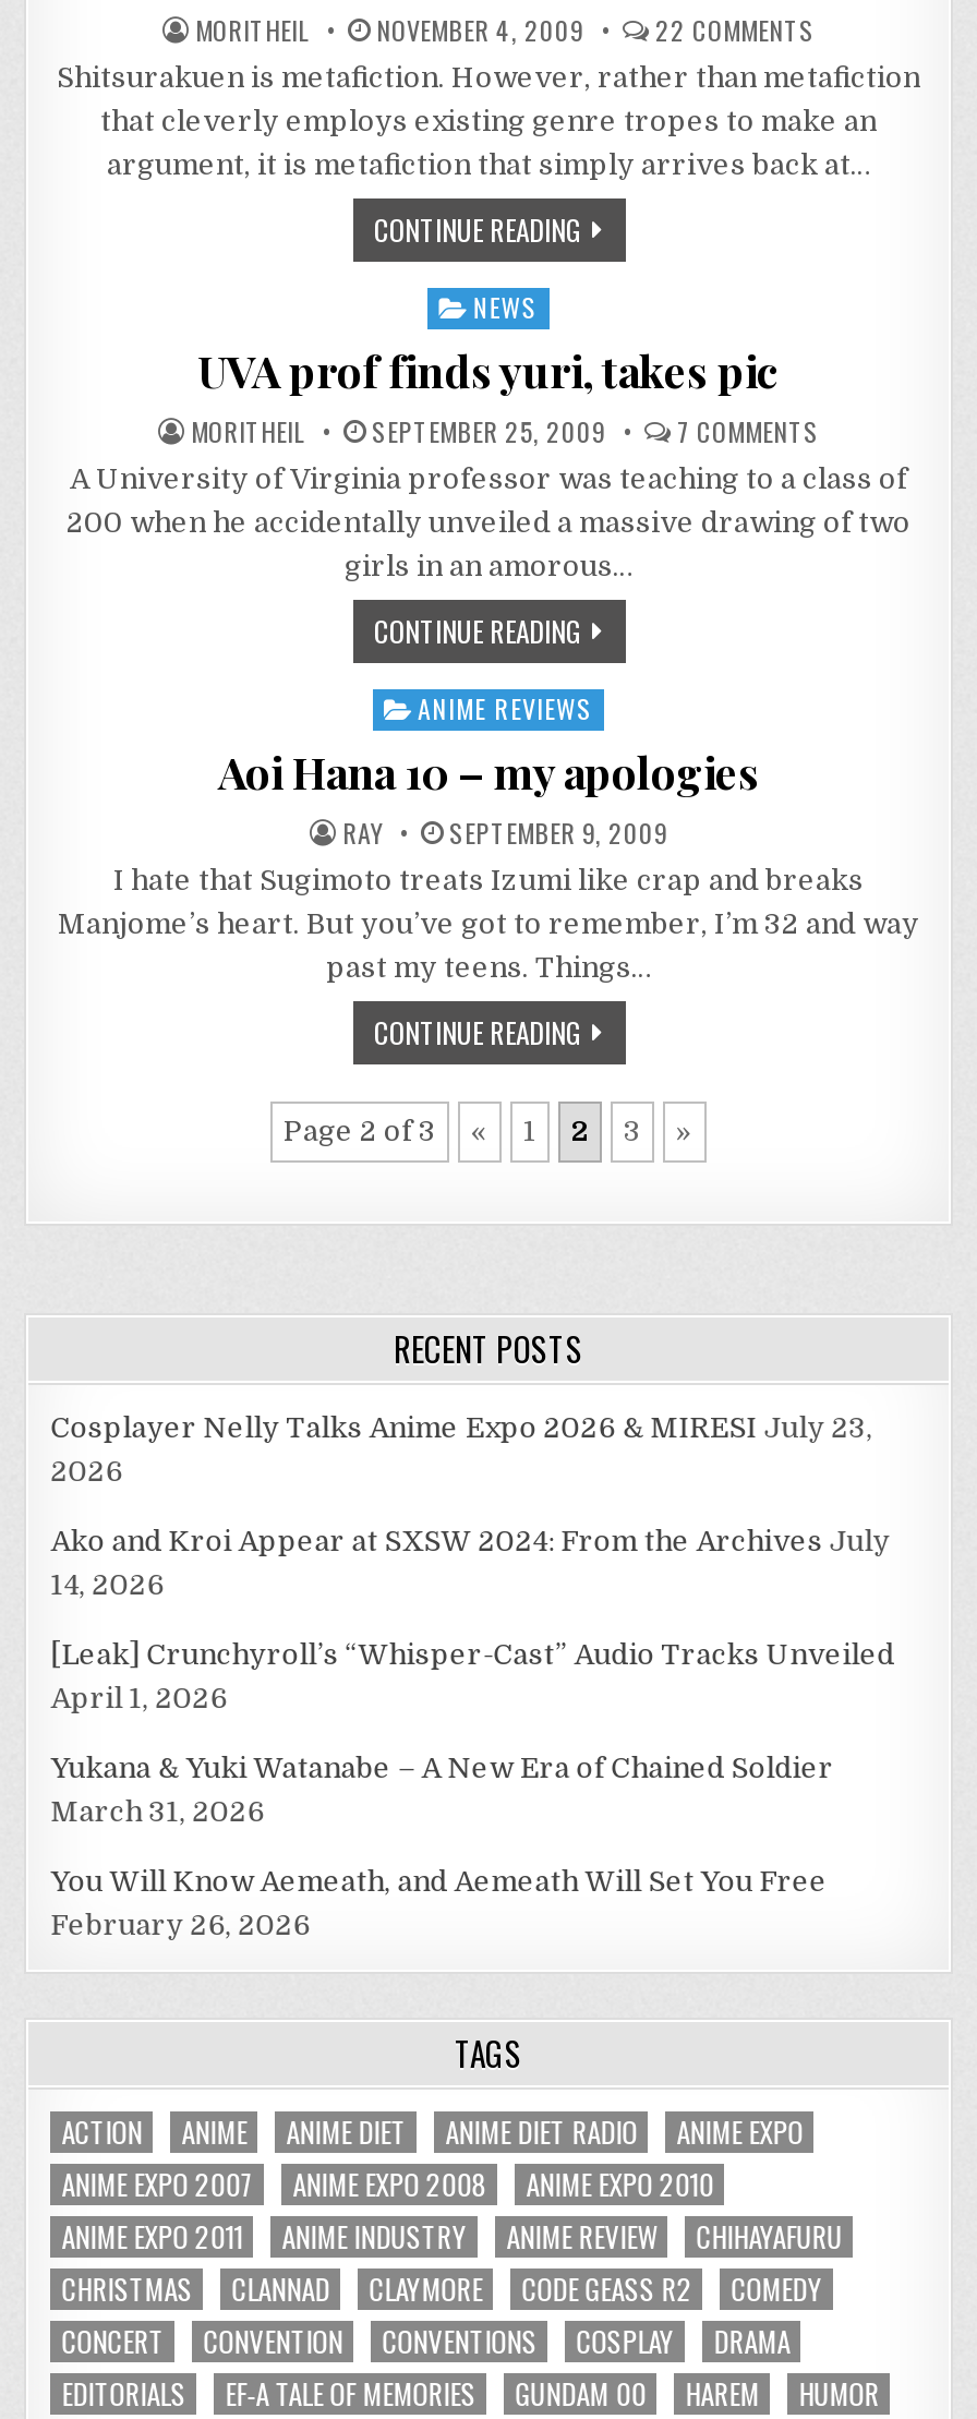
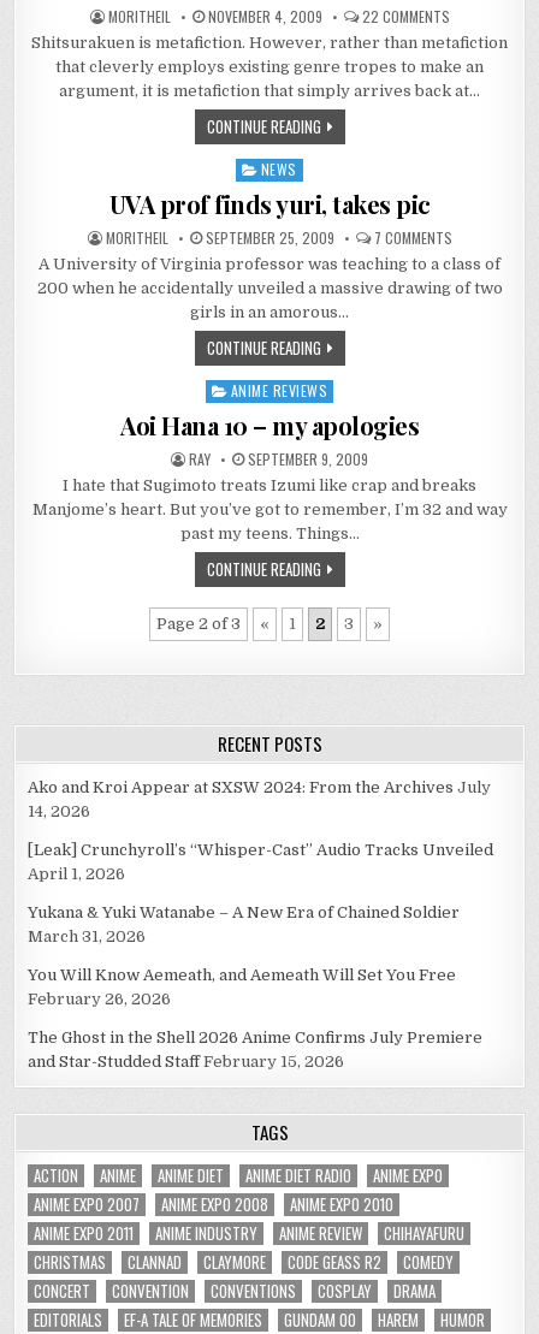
- Cosplayer Nelly Talks Anime Expo 2026 & MIRESI July 23,
- 2026

moved up: Ako and Kroi Appear at SXSW 2024: From the Archives July | 14, 2026 | [Leak] Crunchyroll’s “Whisper-Cast” Audio Tracks Unveiled | April 1, 2026 | Yukana & Yuki Watanabe – A New Era of Chained Soldier | March 31, 2026 | You Will Know Aemeath, and Aemeath Will Set You Free | February 26, 2026

+ The Ghost in the Shell 2026 Anime Confirms July Premiere
+ and Star-Studded Staff February 15, 2026
